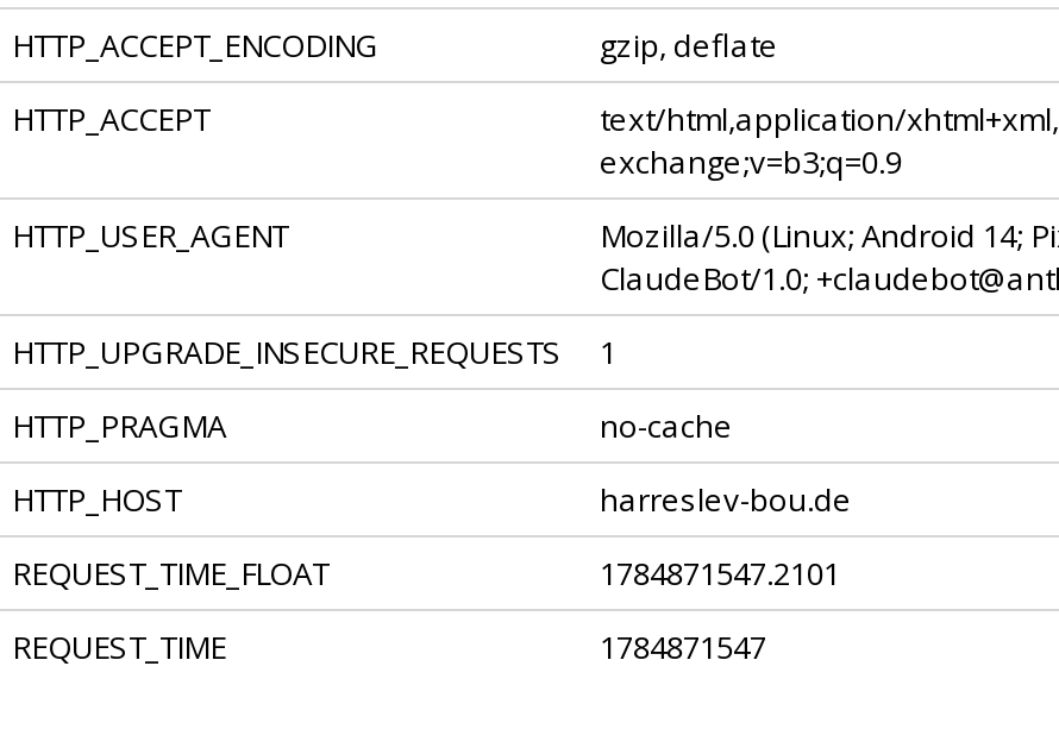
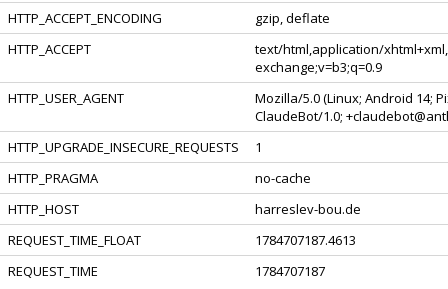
- 1784871547.2101
+ 1784707187.4613

- 1784871547
+ 1784707187
